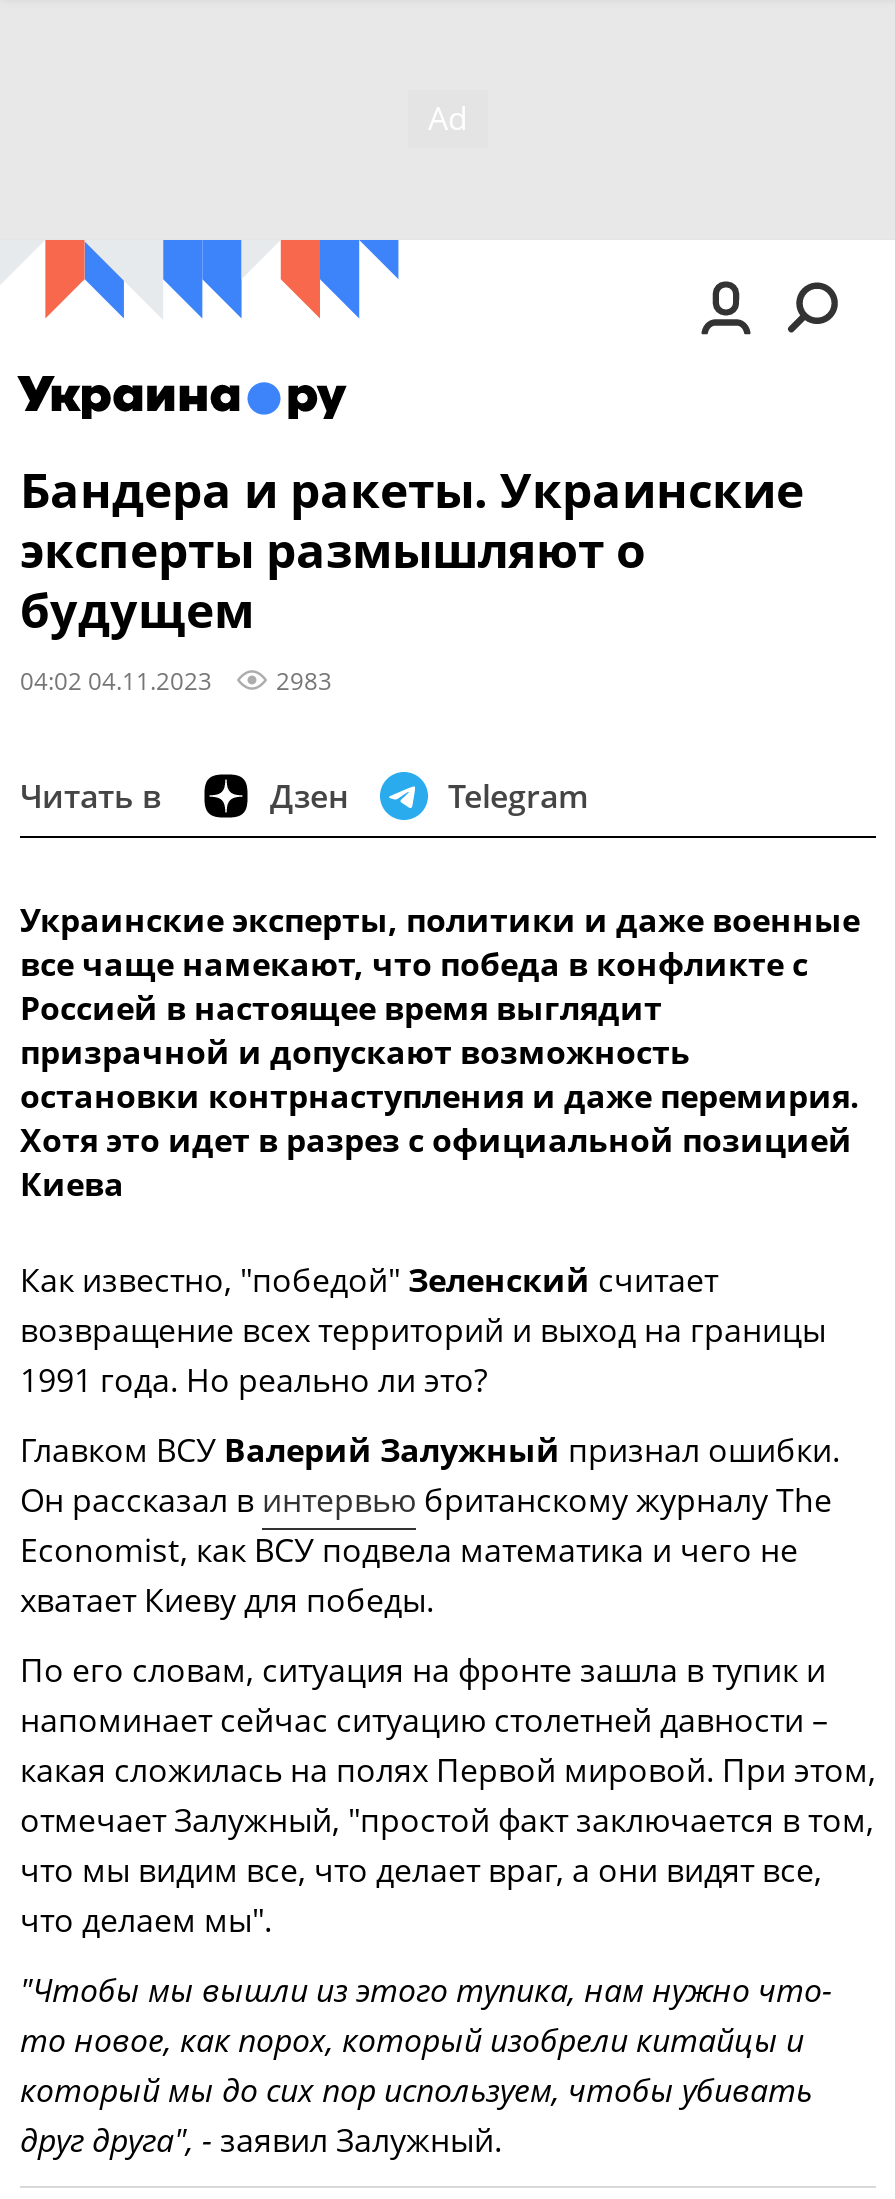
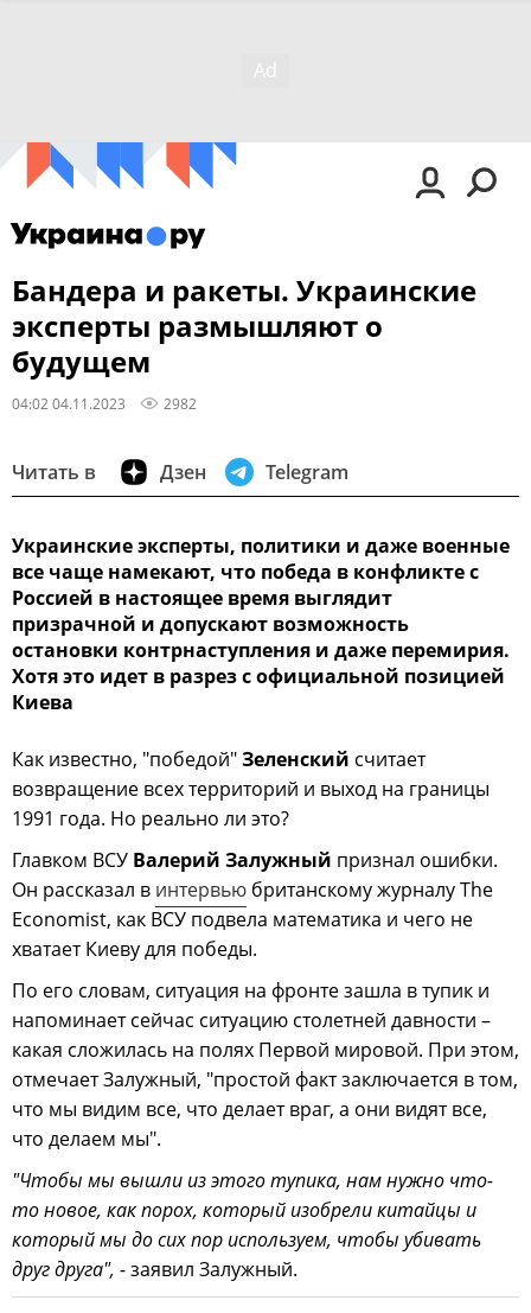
- 04:02 04.11.2023 2983
+ 04:02 04.11.2023 2982
